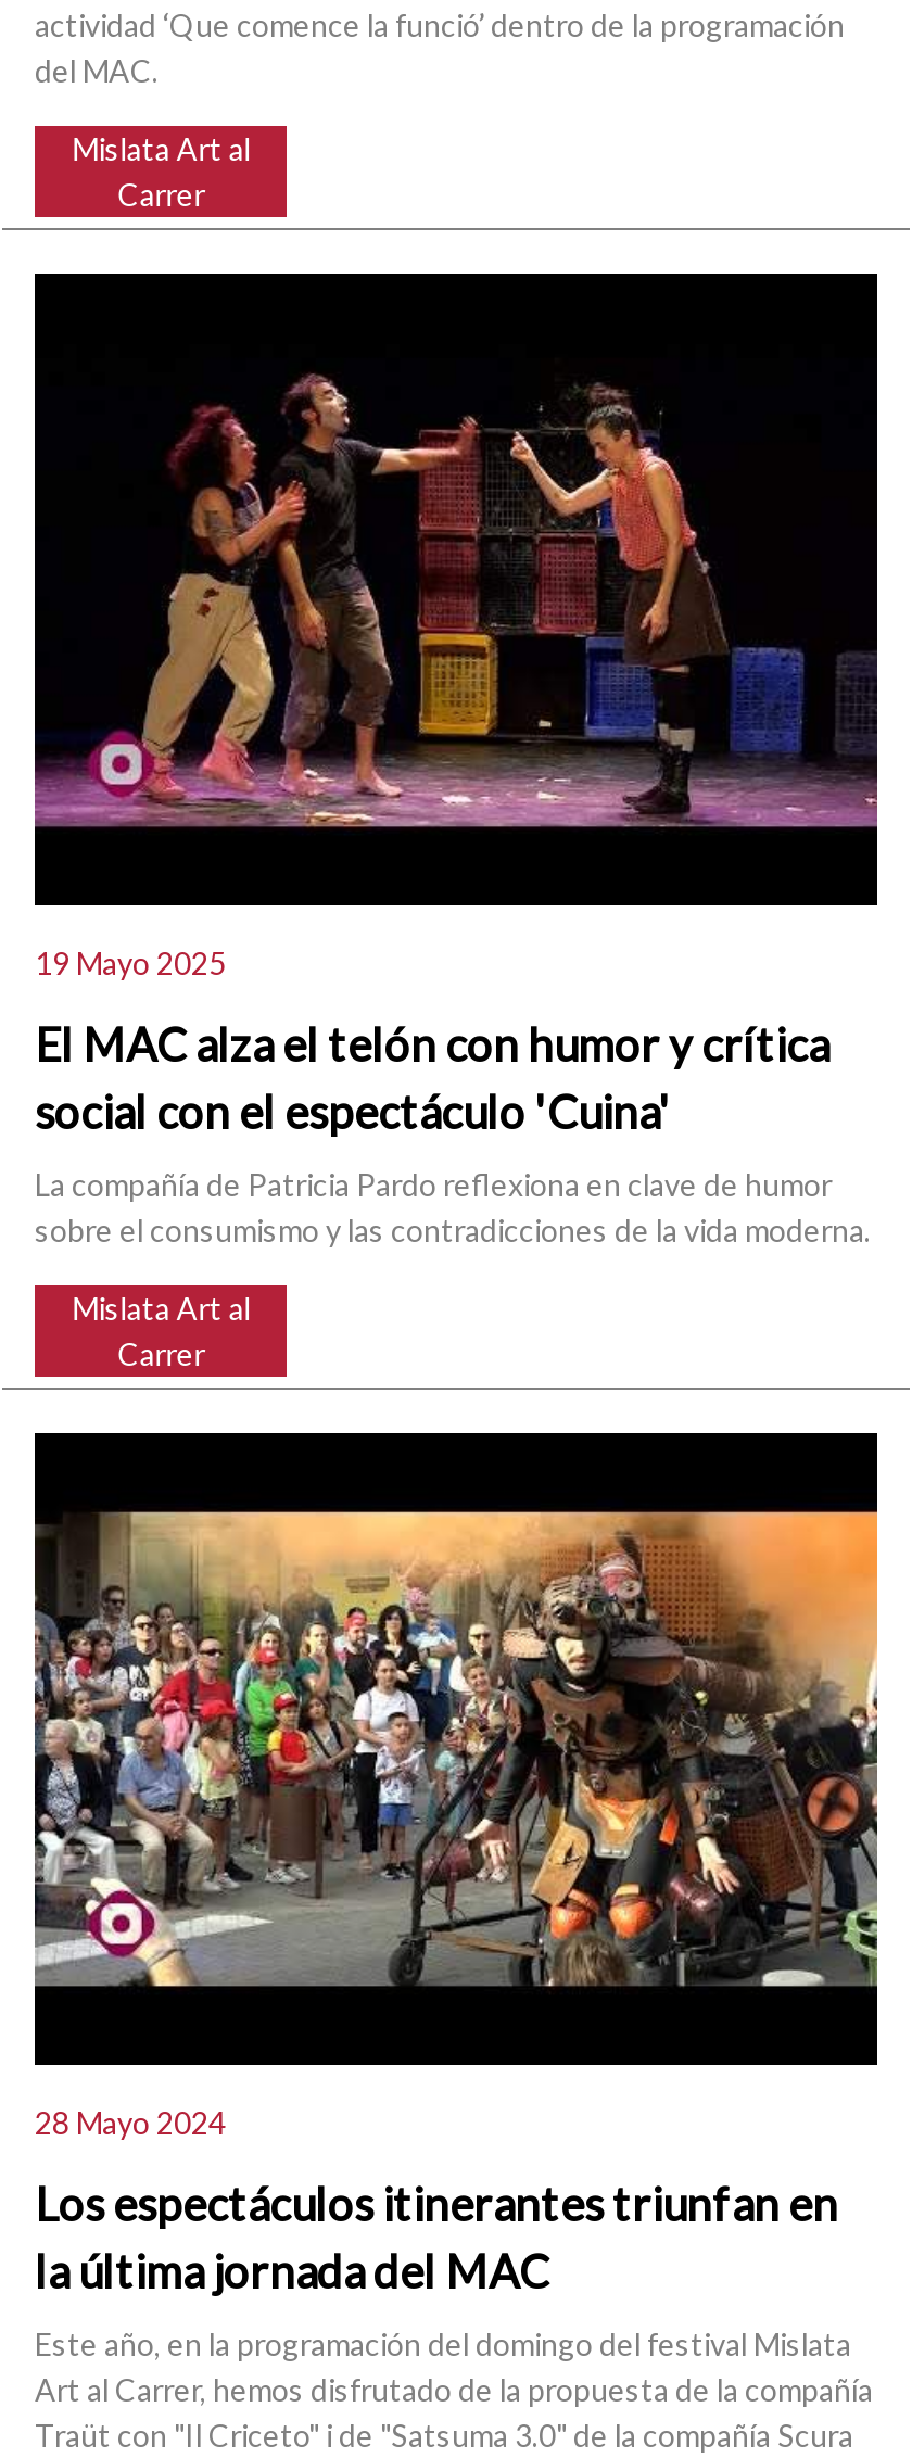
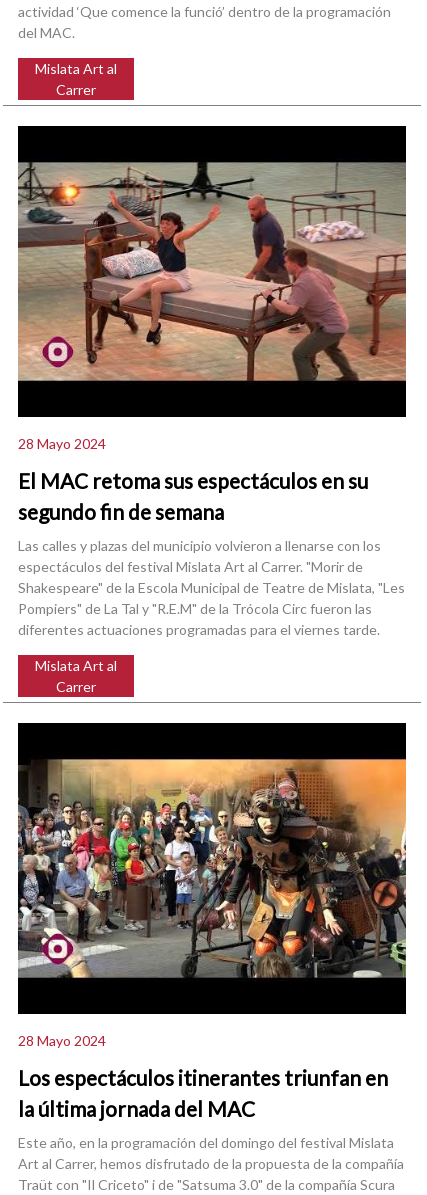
- [image]
+ [image]

- 19 Mayo 2025
+ 28 Mayo 2024

- El MAC alza el telón con humor y crítica
- social con el espectáculo 'Cuina'
+ El MAC retoma sus espectáculos en su
+ segundo fin de semana

- La compañía de Patricia Pardo reflexiona en clave de humor
- sobre el consumismo y las contradicciones de la vida moderna.
+ Las calles y plazas del municipio volvieron a llenarse con los
+ espectáculos del festival Mislata Art al Carrer. "Morir de
+ Shakespeare" de la Escola Municipal de Teatre de Mislata, "Les
+ Pompiers" de La Tal y "R.E.M" de la Trócola Circ fueron las
+ diferentes actuaciones programadas para el viernes tarde.
